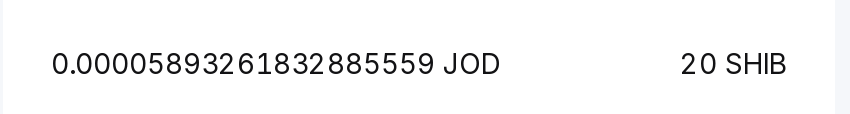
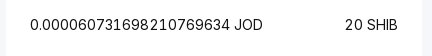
- 0.00005893261832885559 JOD
+ 0.000060731698210769634 JOD
